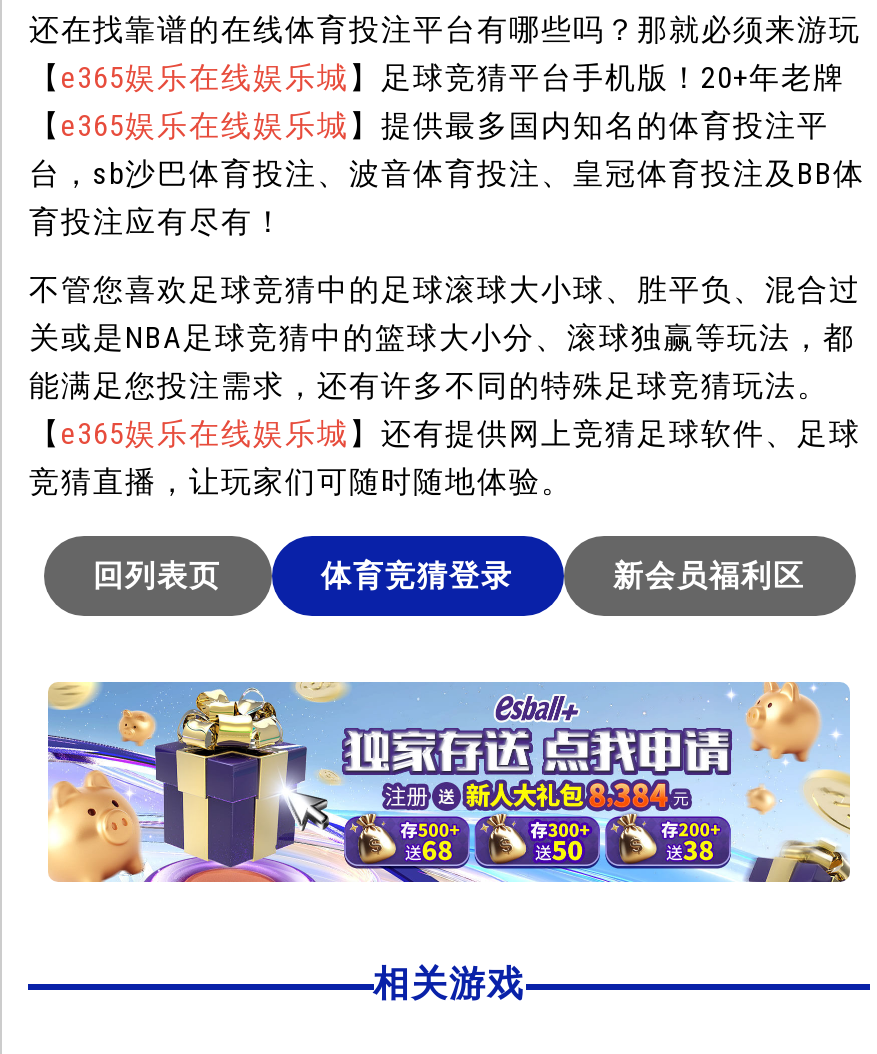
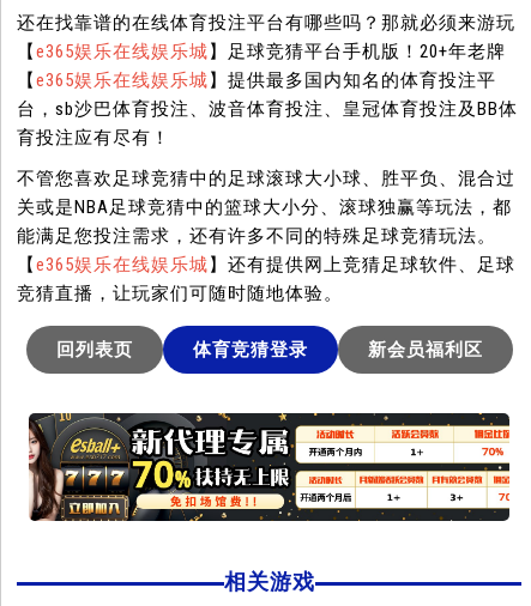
- [image]
+ [image]
